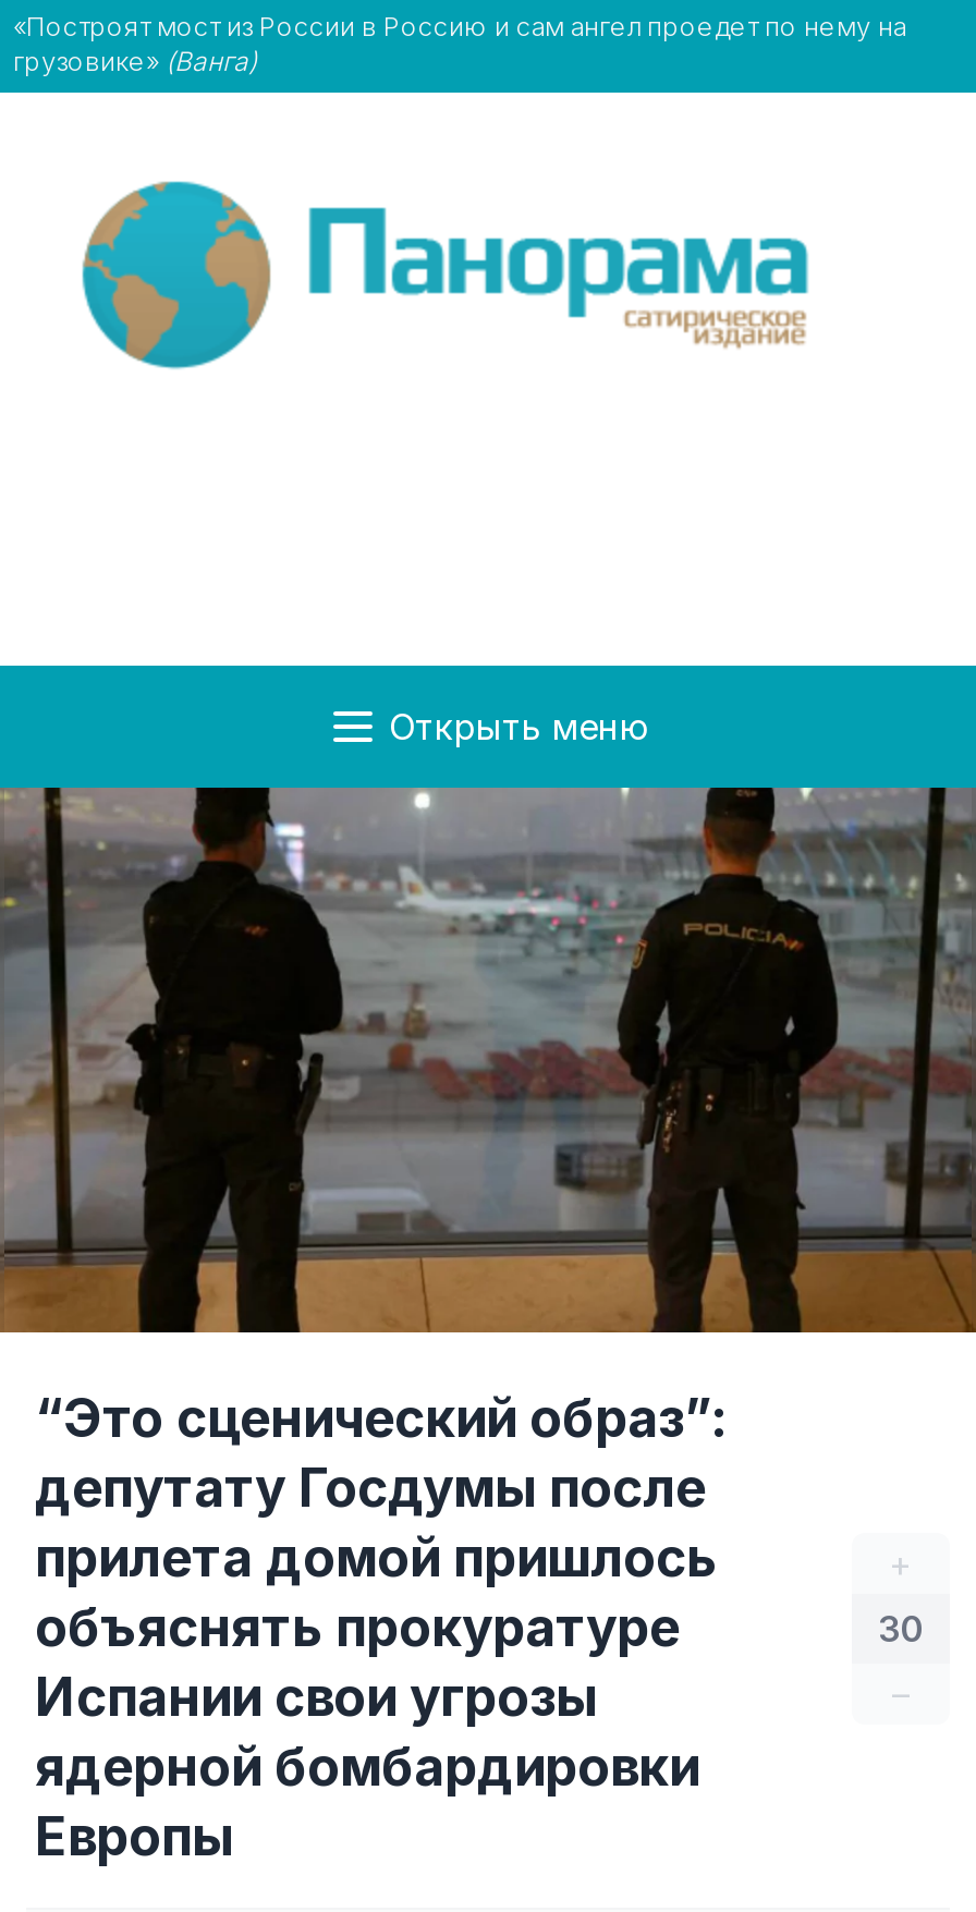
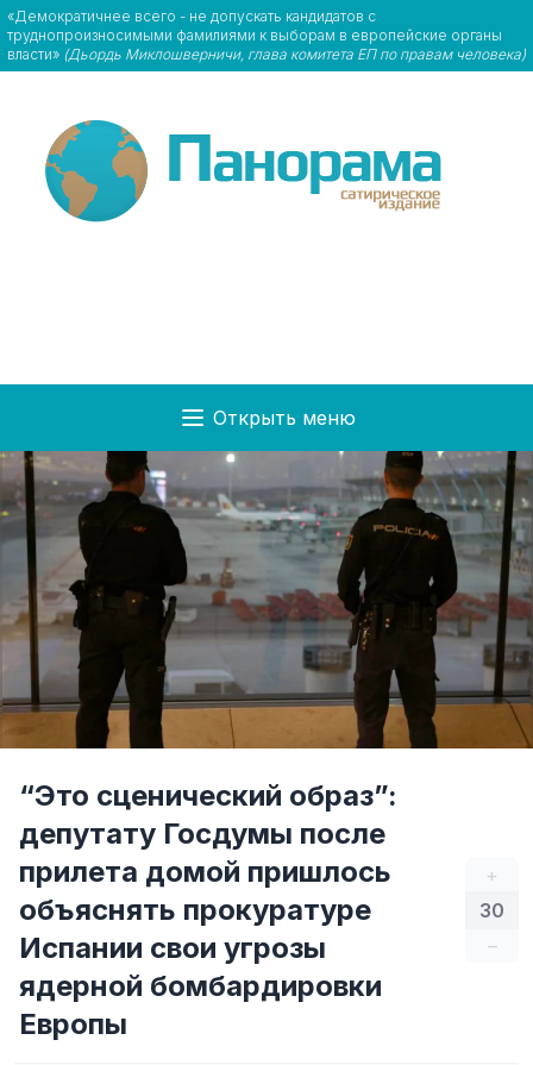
- «Построят мост из России в Россию и сам ангел проедет по нему на
- грузовике» (Ванга)
+ «Демократичнее всего - не допускать кандидатов с
+ труднопроизносимыми фамилиями к выборам в европейские органы
+ власти» (Дьордь Миклошверничи, глава комитета ЕП по правам человека)
